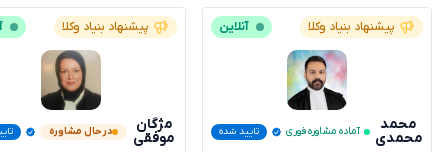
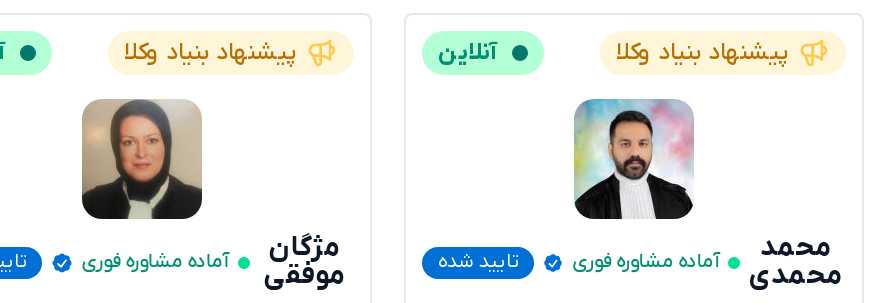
- در حال مشاوره
+ آماده مشاوره فوری
